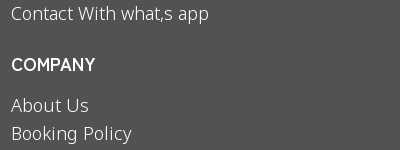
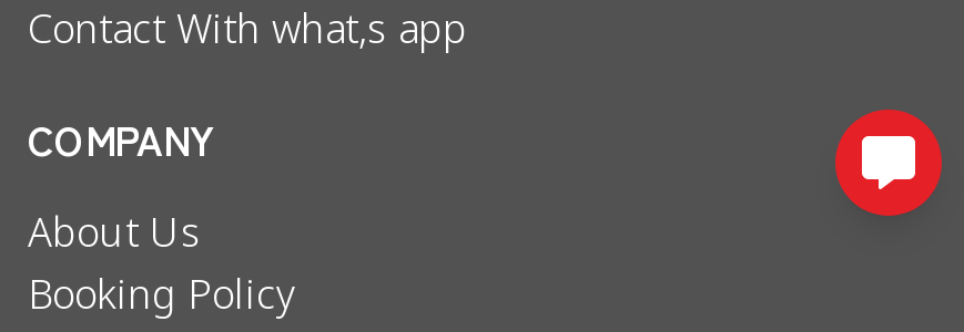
+ [image]
